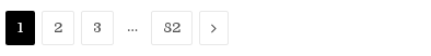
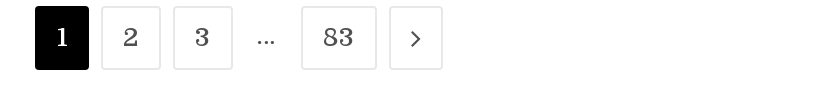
- 82
+ 83
